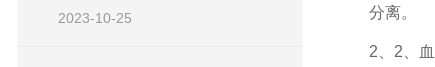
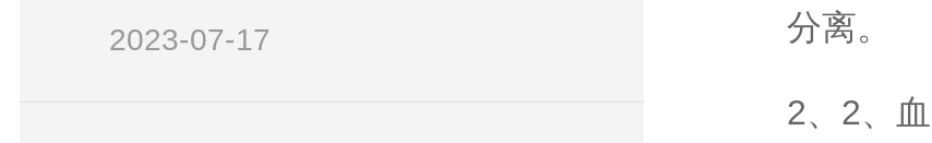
- 2023-10-25
+ 2023-07-17
